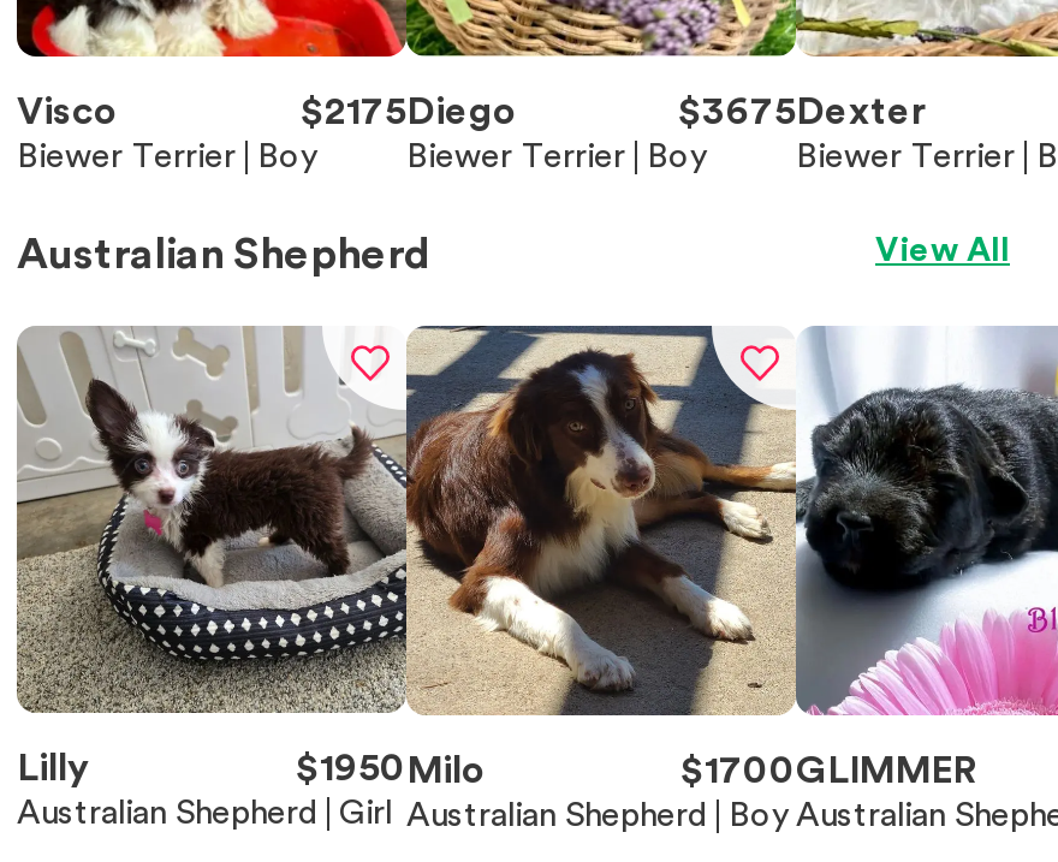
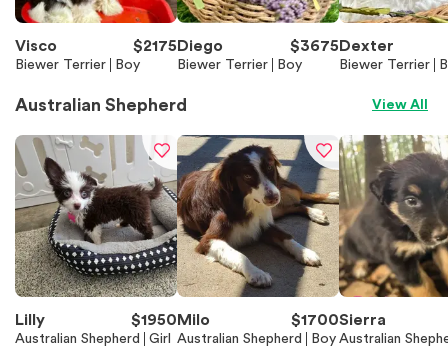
- [image]
- GLIMMER
+ [image]
+ Sierra
